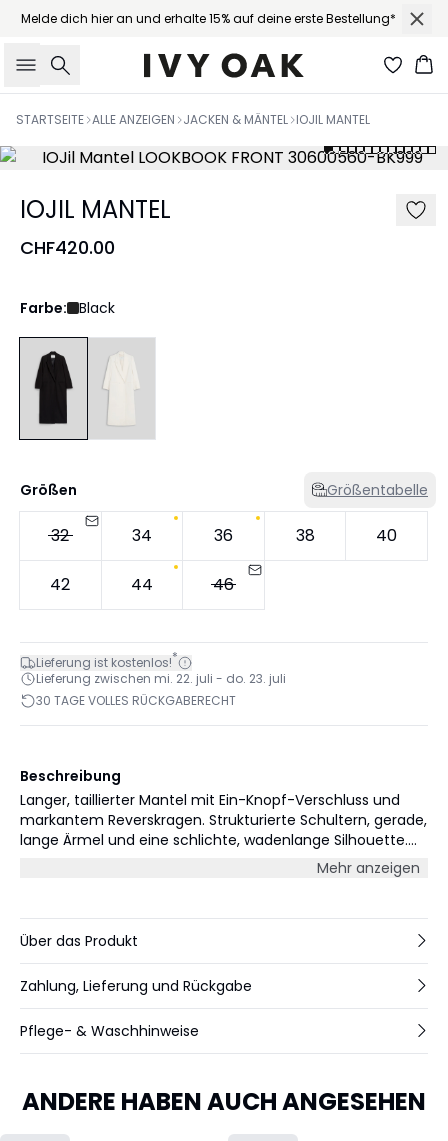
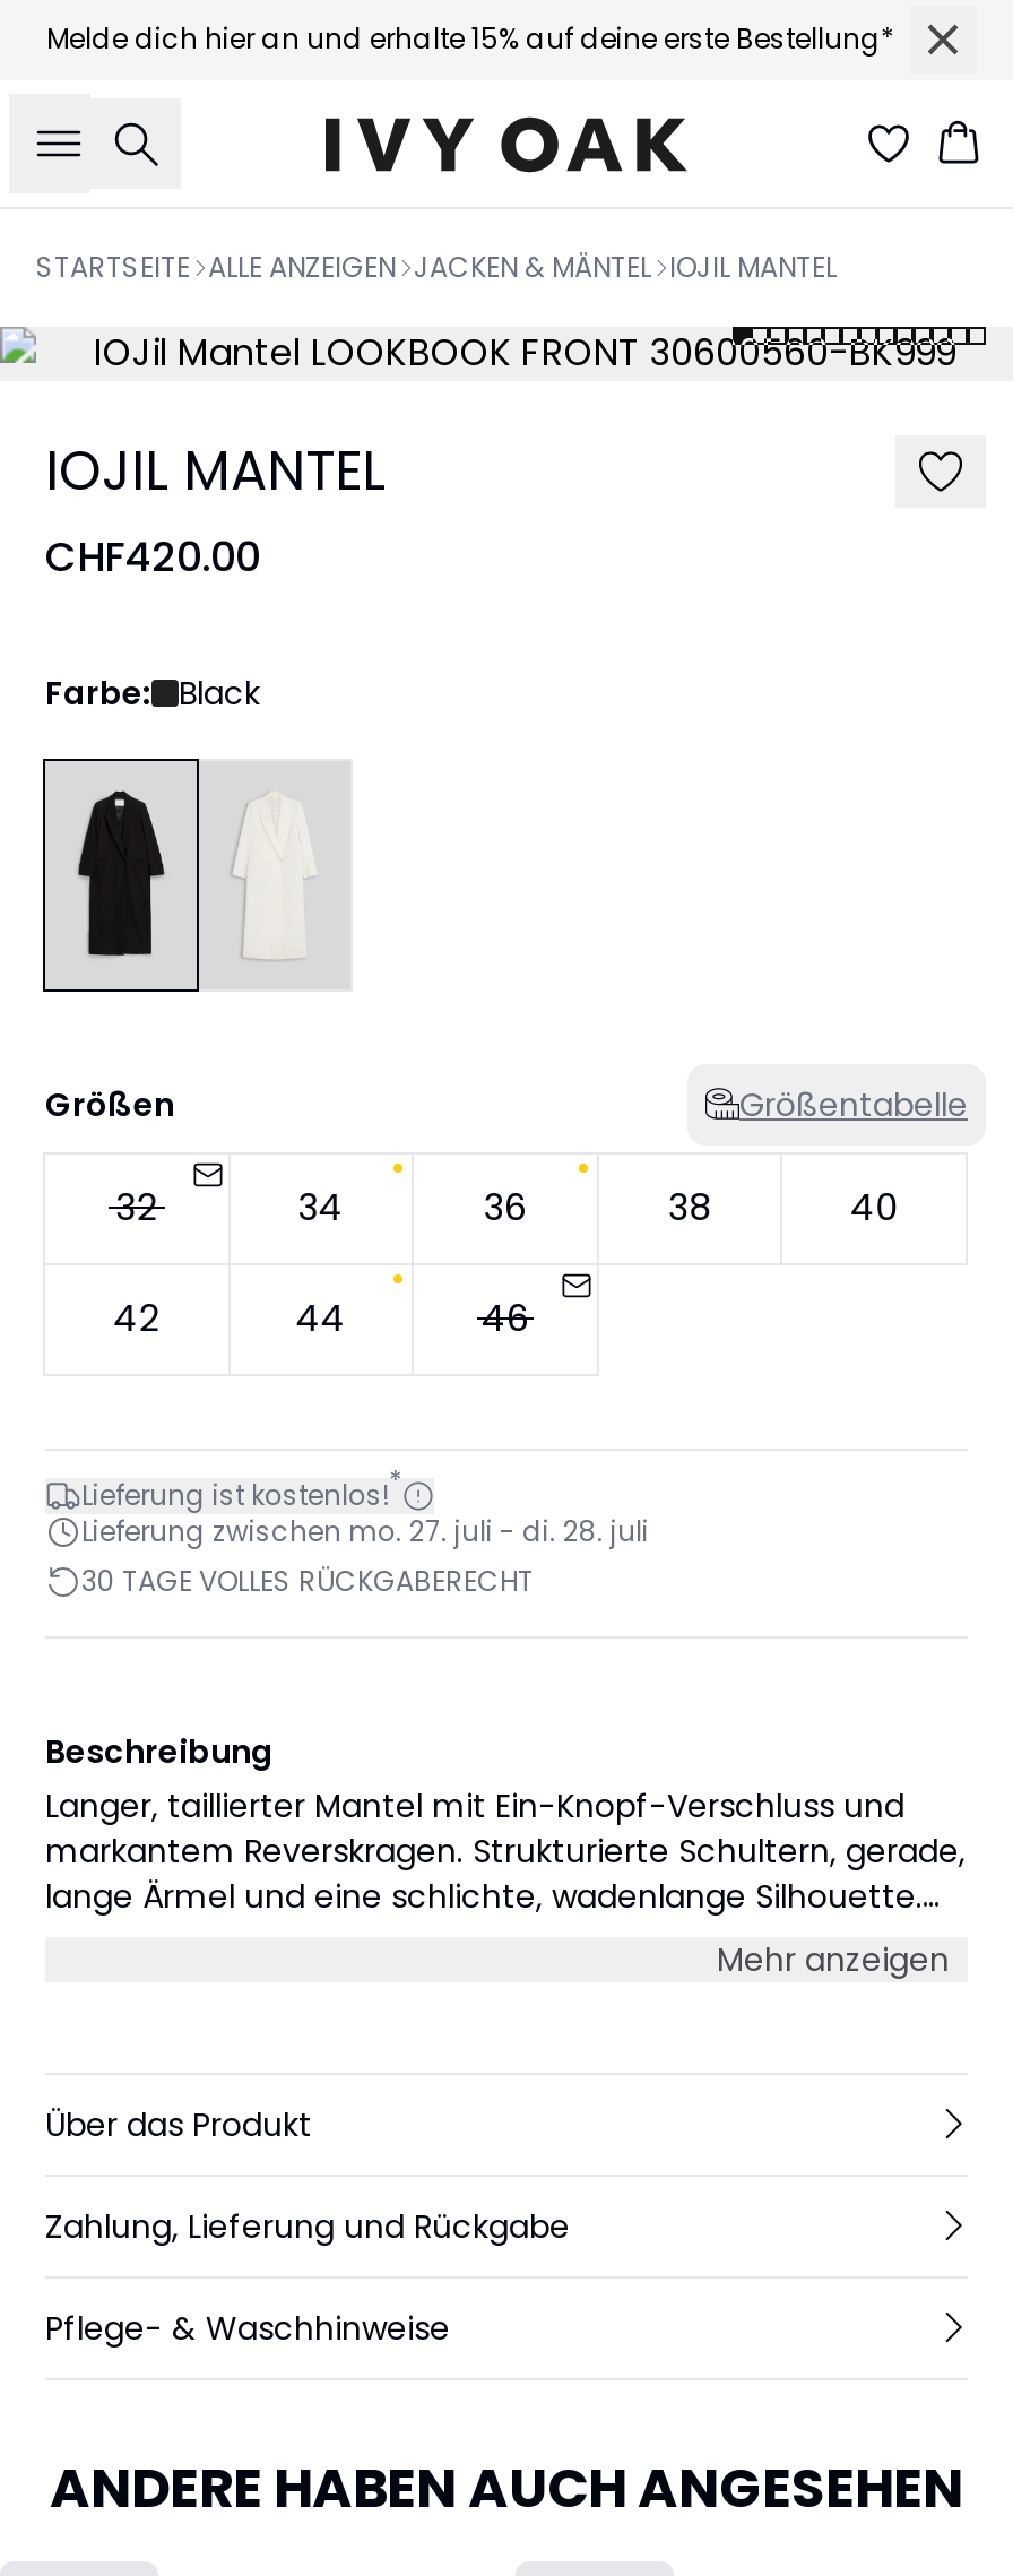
- Lieferung zwischen mi. 22. juli - do. 23. juli
+ Lieferung zwischen mo. 27. juli - di. 28. juli
